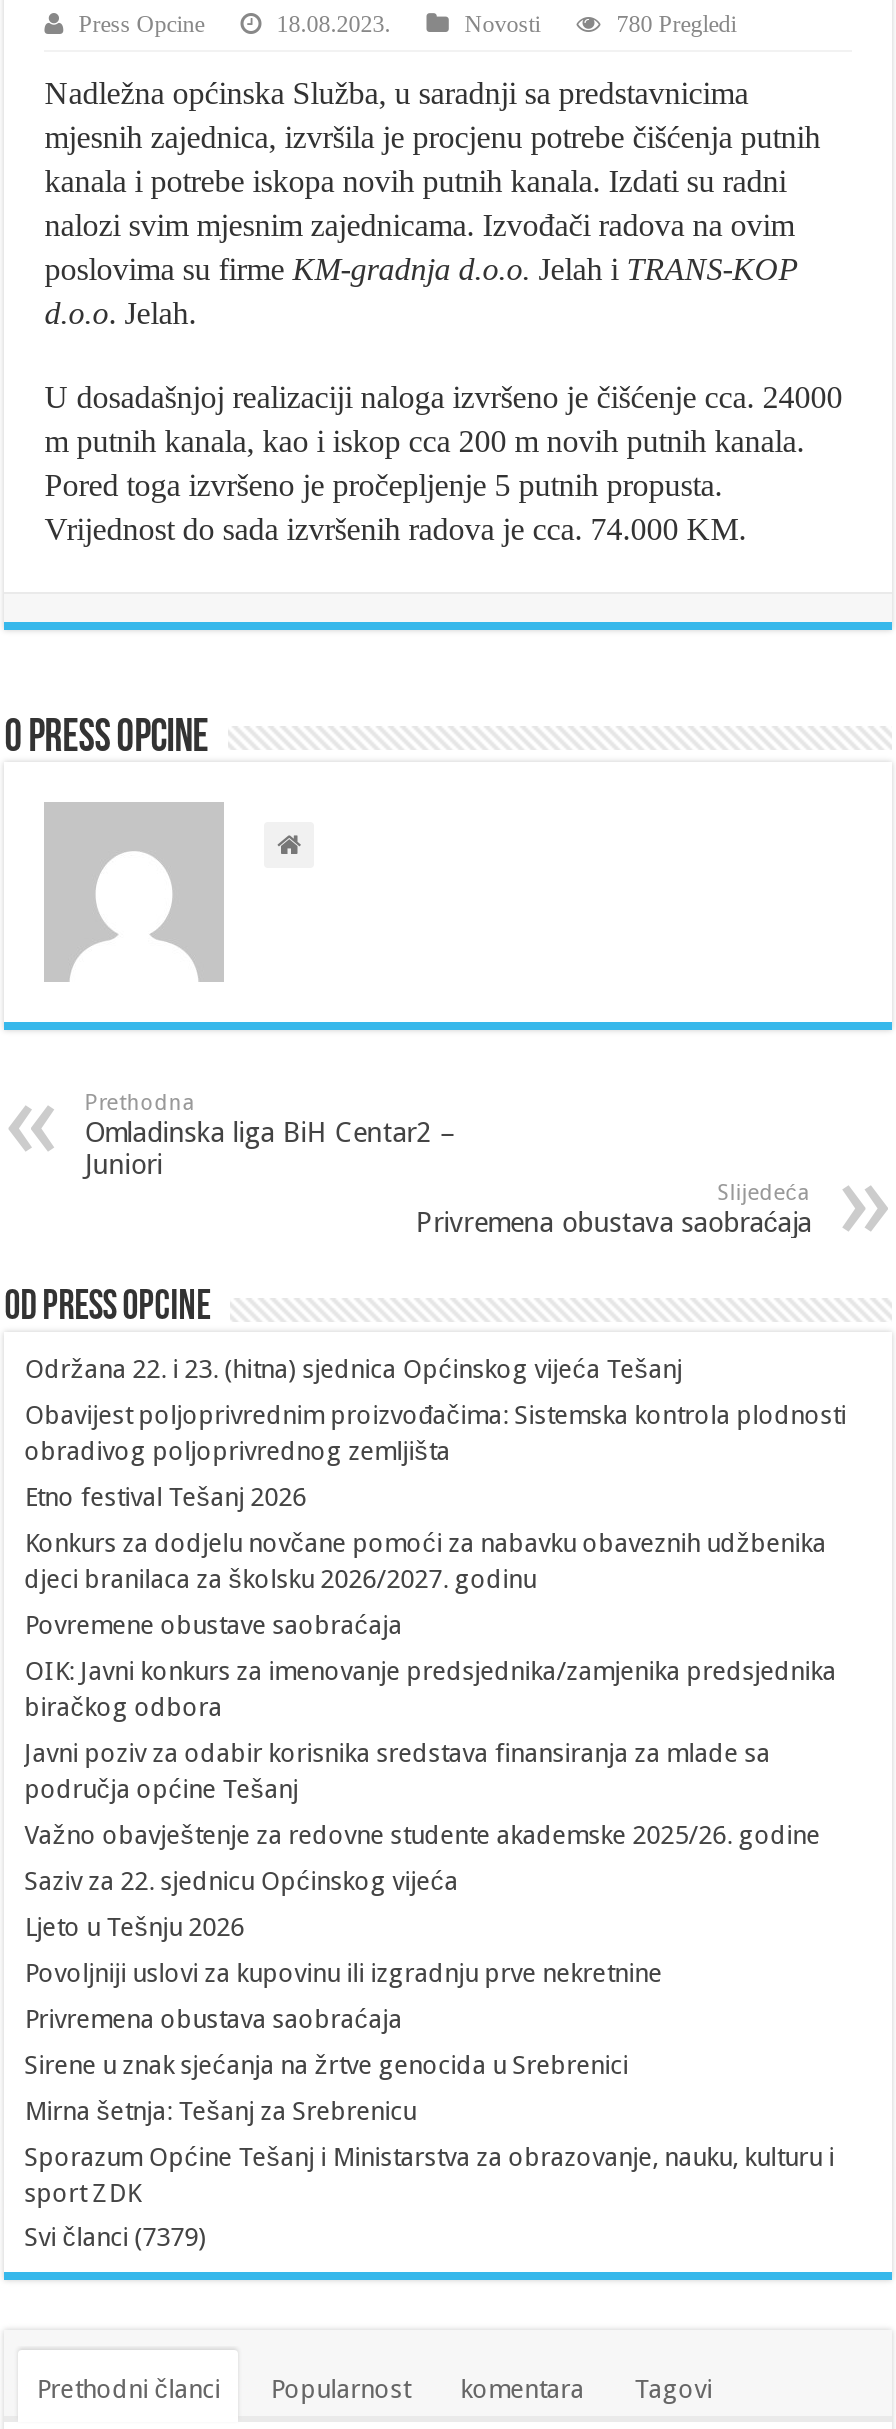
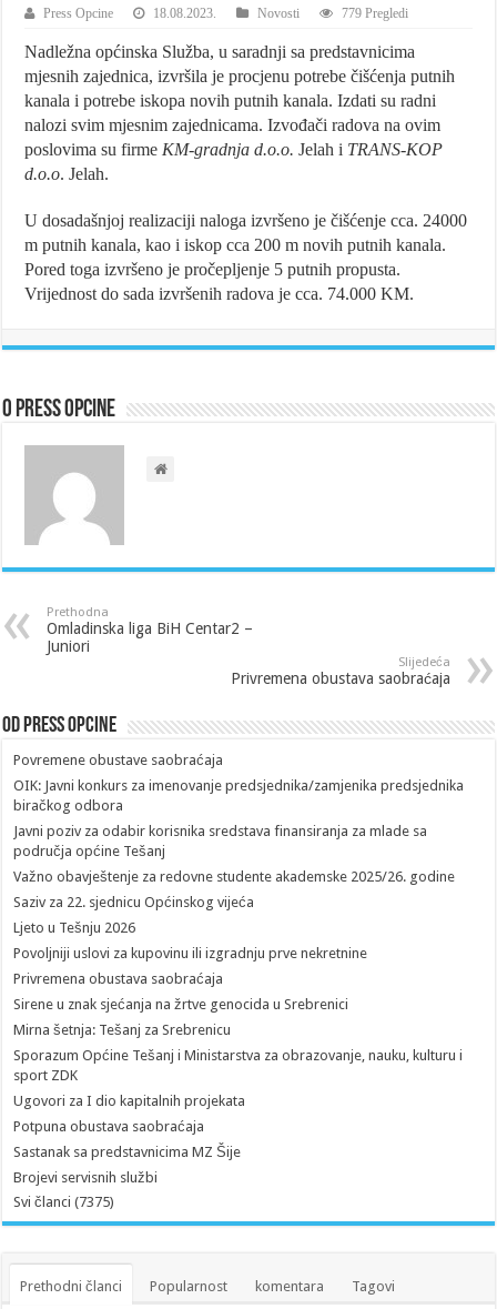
- 780 Pregledi
+ 779 Pregledi

- Održana 22. i 23. (hitna) sjednica Općinskog vijeća Tešanj
- Obavijest poljoprivrednim proizvođačima: Sistemska kontrola plodnosti
- obradivog poljoprivrednog zemljišta
- Etno festival Tešanj 2026
- Konkurs za dodjelu novčane pomoći za nabavku obaveznih udžbenika
- djeci branilaca za školsku 2026/2027. godinu

moved up: Povremene obustave saobraćaja | OIK: Javni konkurs za imenovanje predsjednika/zamjenika predsjednika | biračkog odbora | ... | Sporazum Općine Tešanj i Ministarstva za obrazovanje, nauku, kulturu i | sport ZDK

- Svi članci (7379)
+ Ugovori za I dio kapitalnih projekata
+ Potpuna obustava saobraćaja
+ Sastanak sa predstavnicima MZ Šije
+ Brojevi servisnih službi
+ Svi članci (7375)
